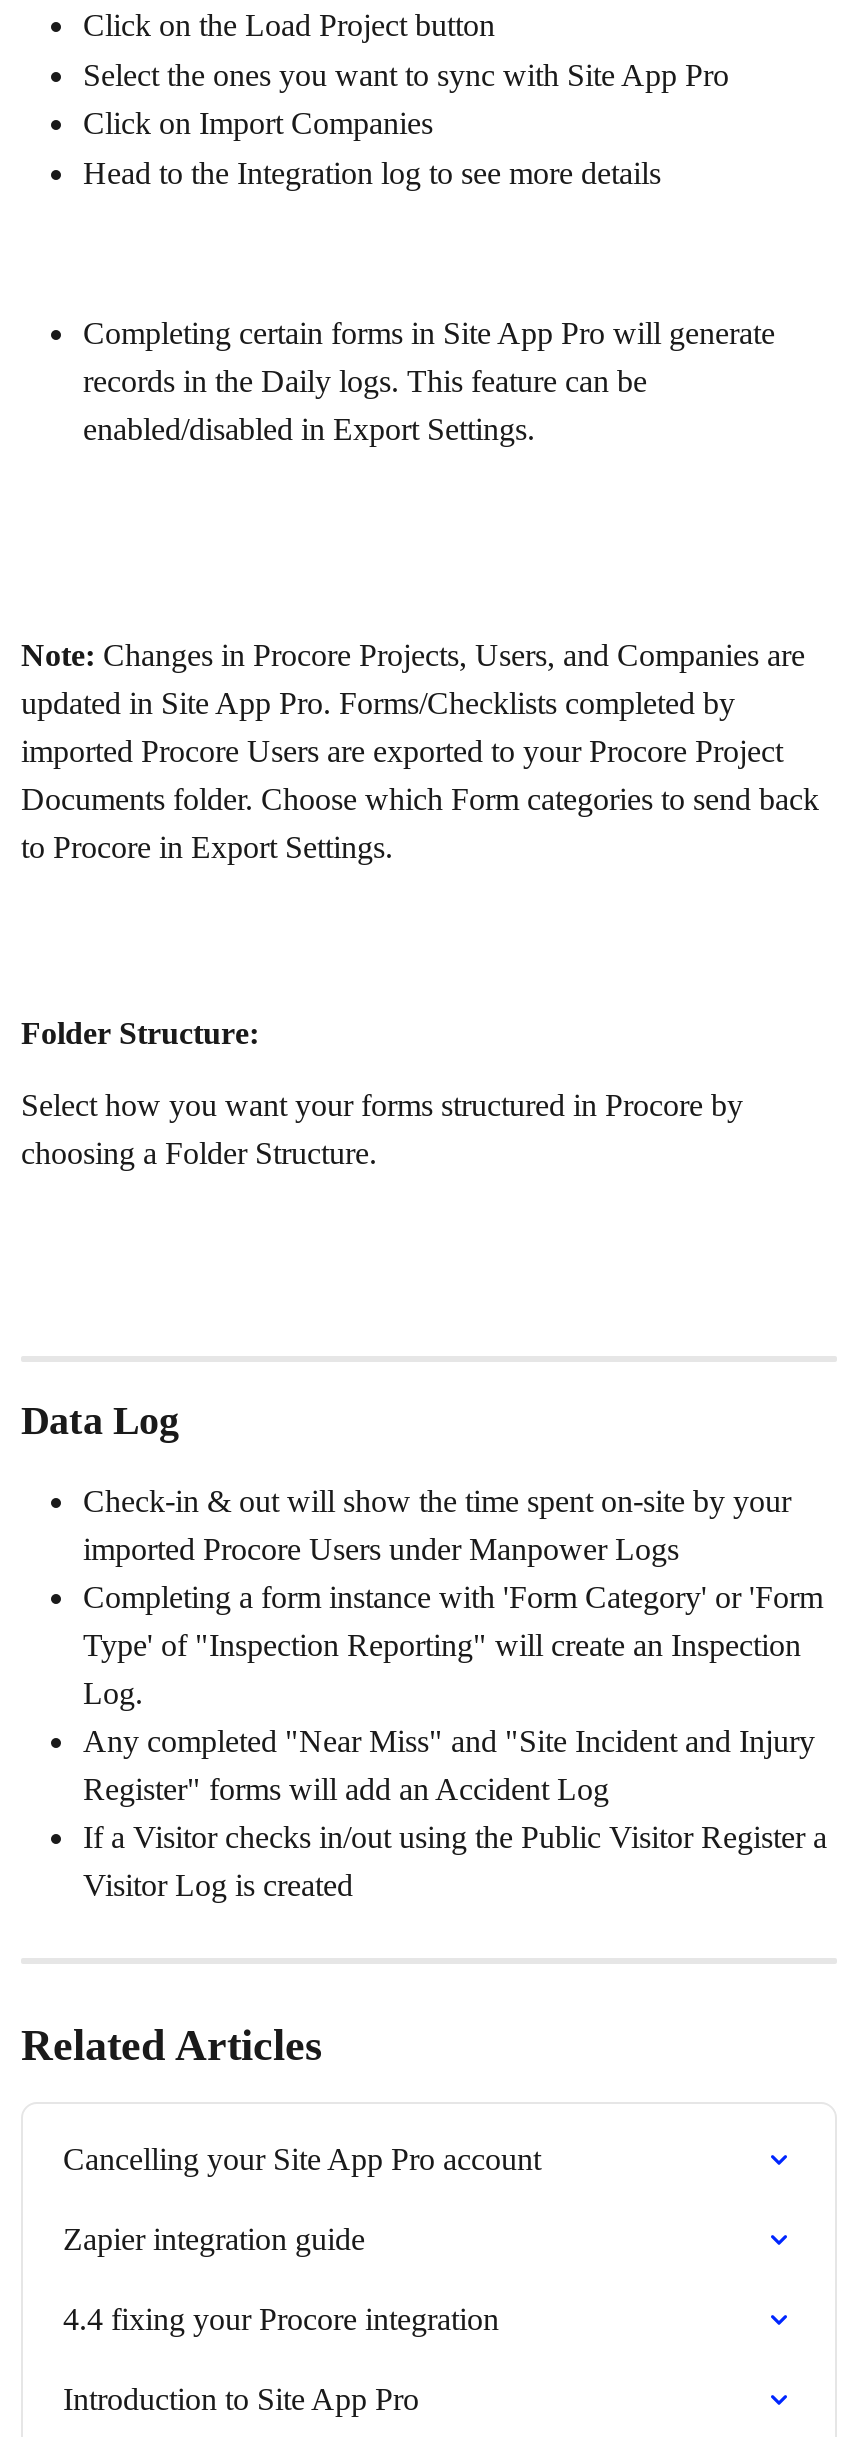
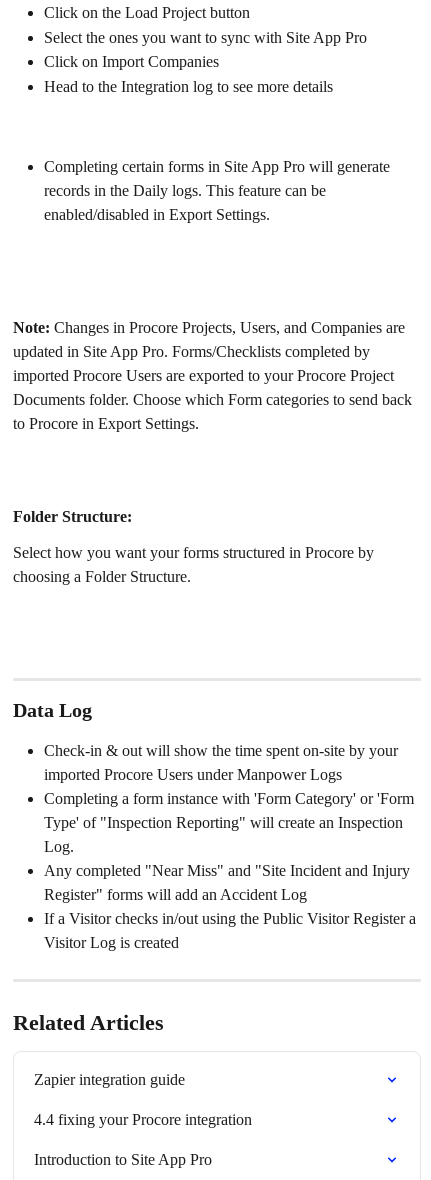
- Cancelling your Site App Pro account
